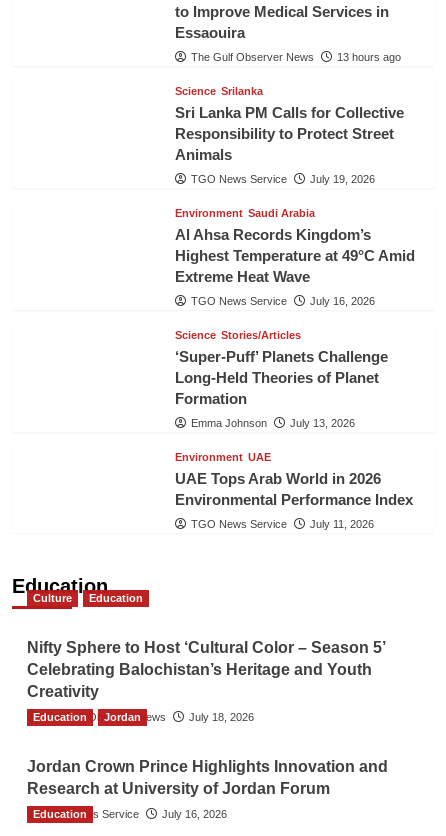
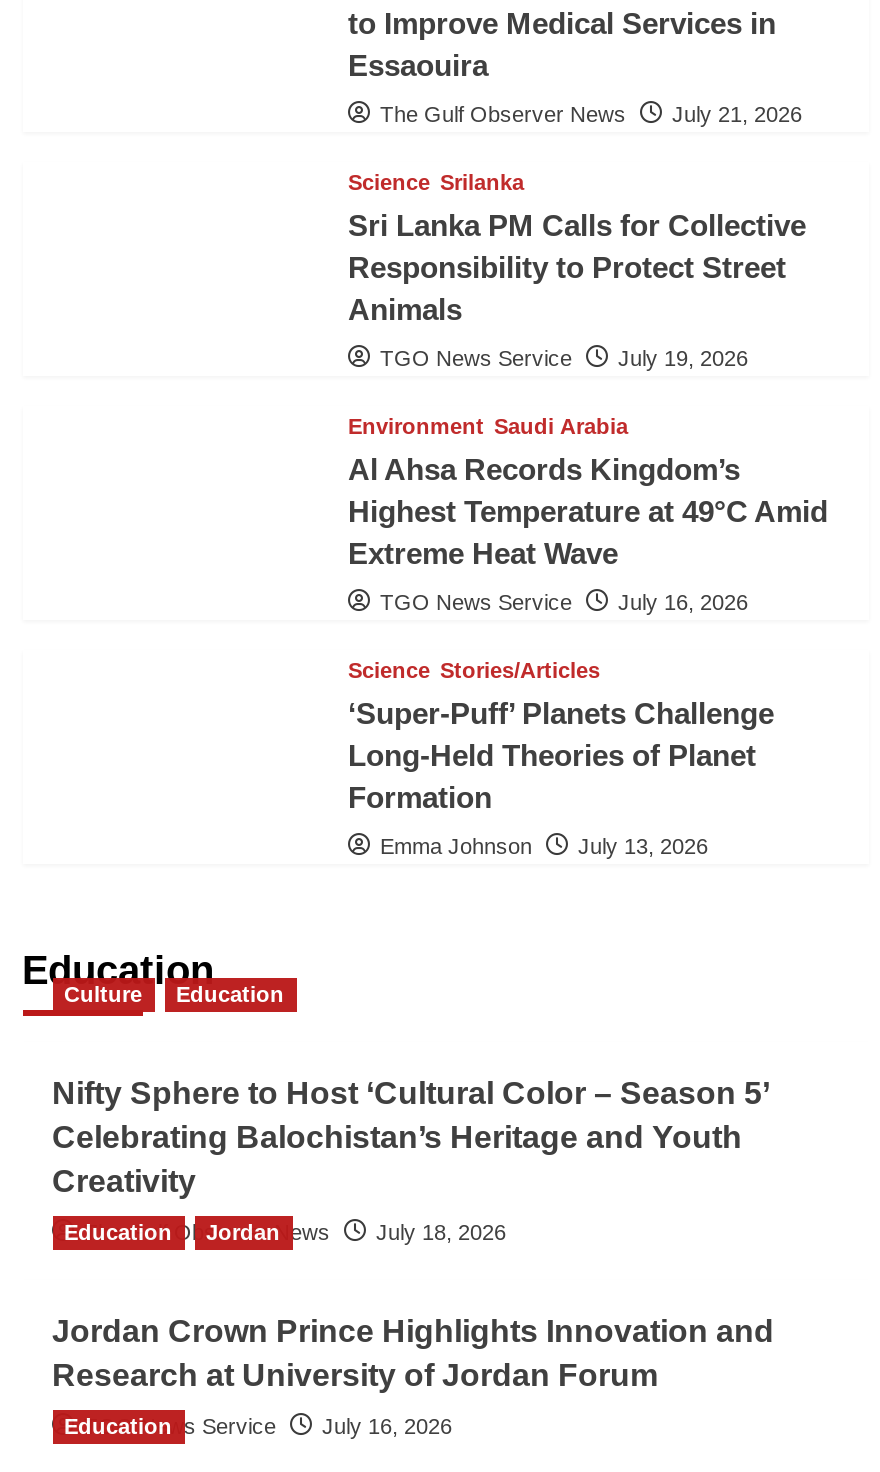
- The Gulf Observer News 13 hours ago
+ The Gulf Observer News July 21, 2026

- Environment UAE
- UAE Tops Arab World in 2026
- Environmental Performance Index
- TGO News Service
- July 11, 2026
